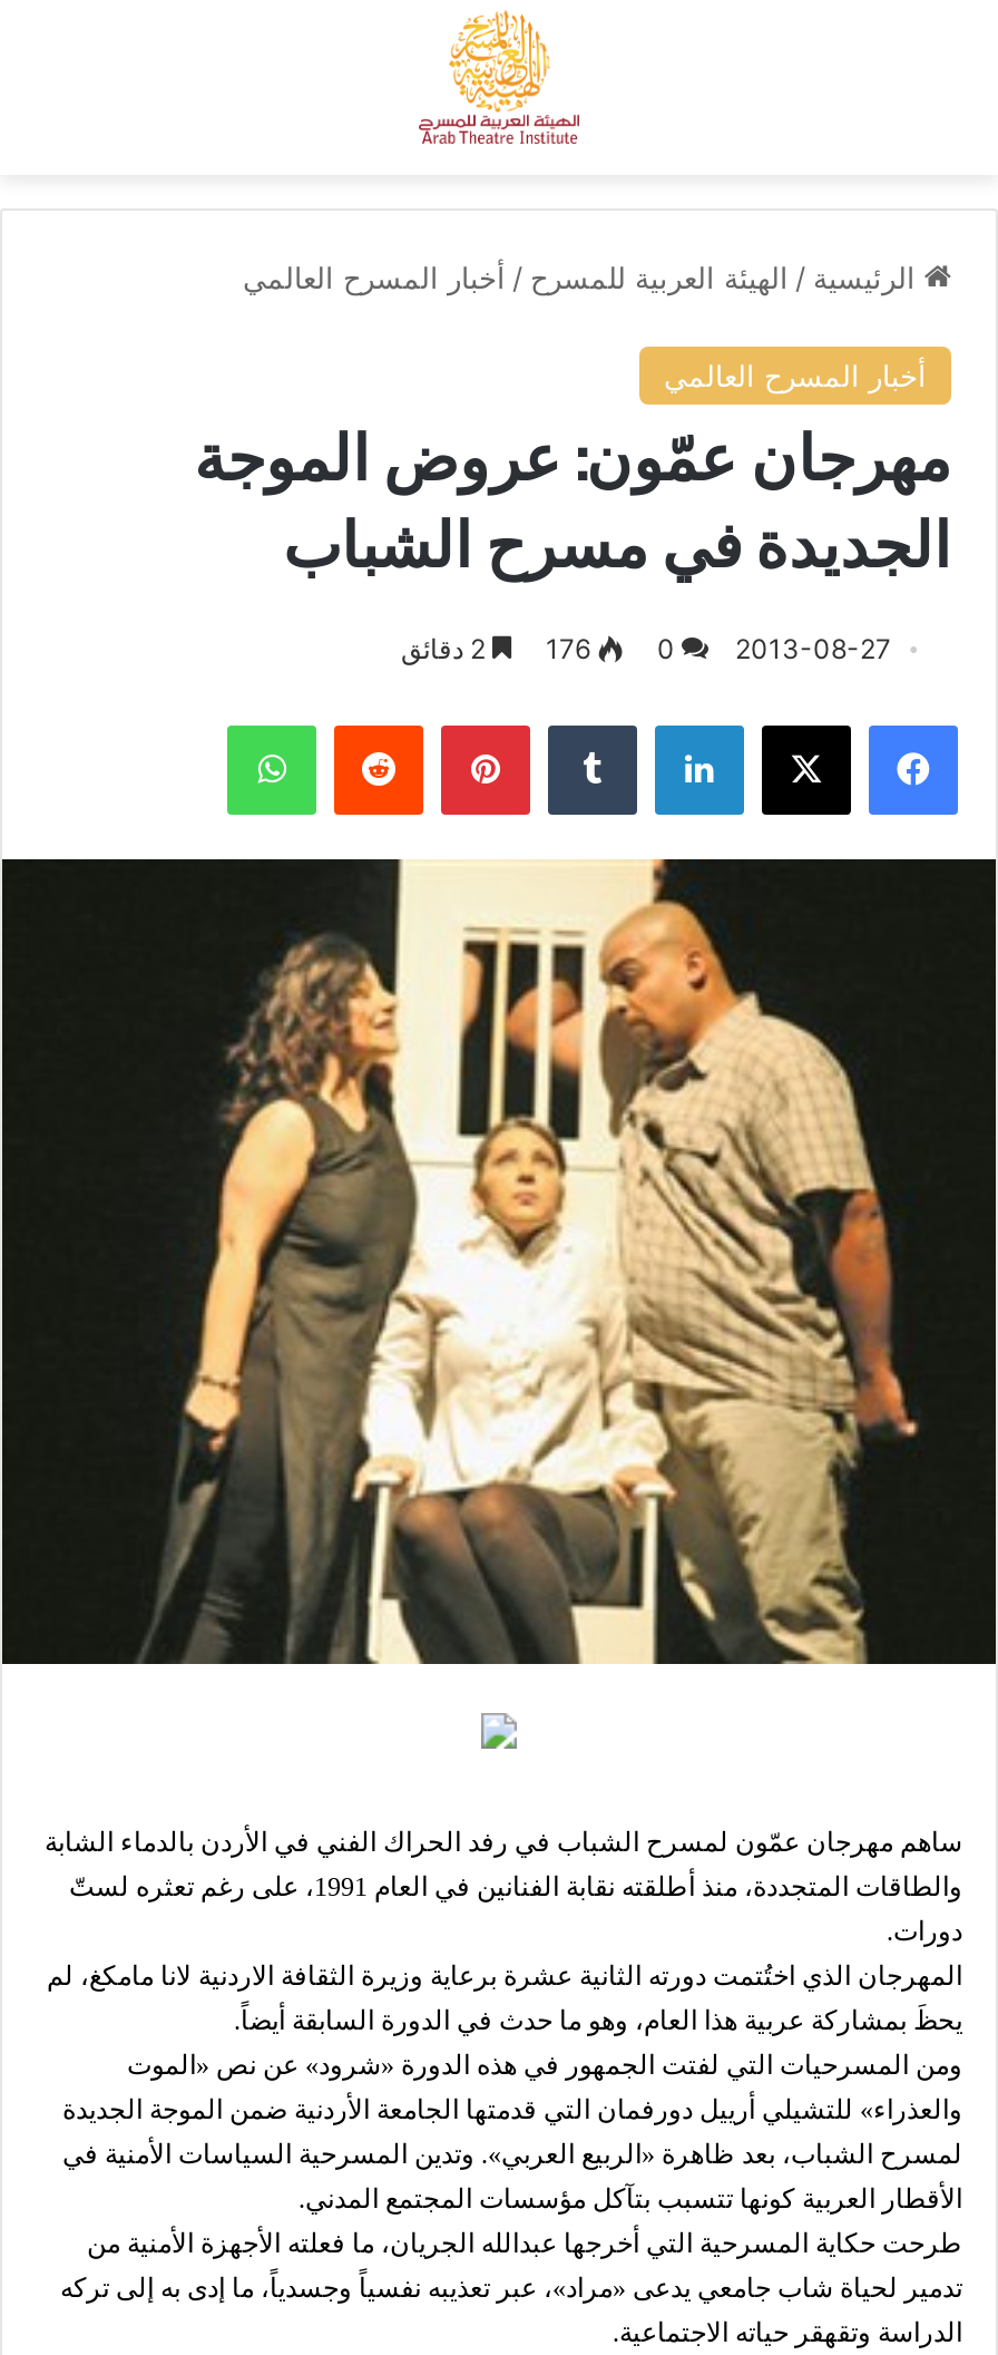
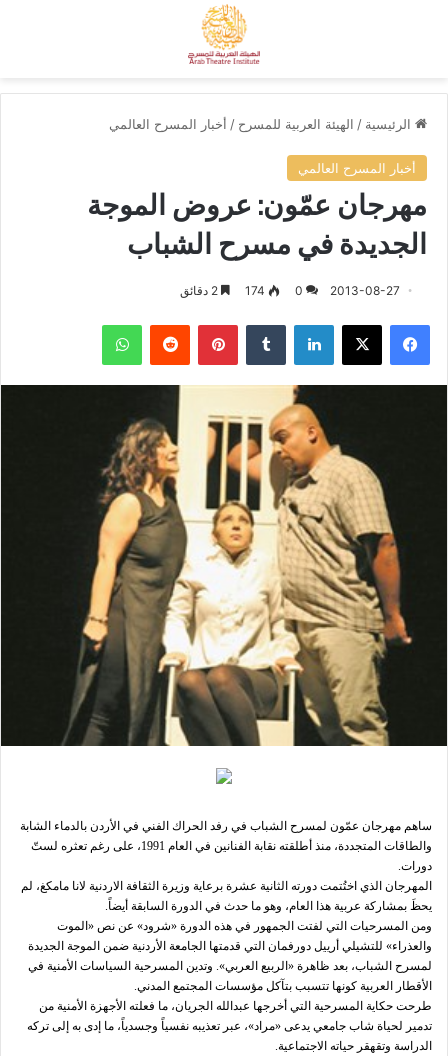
- 176
+ 174
